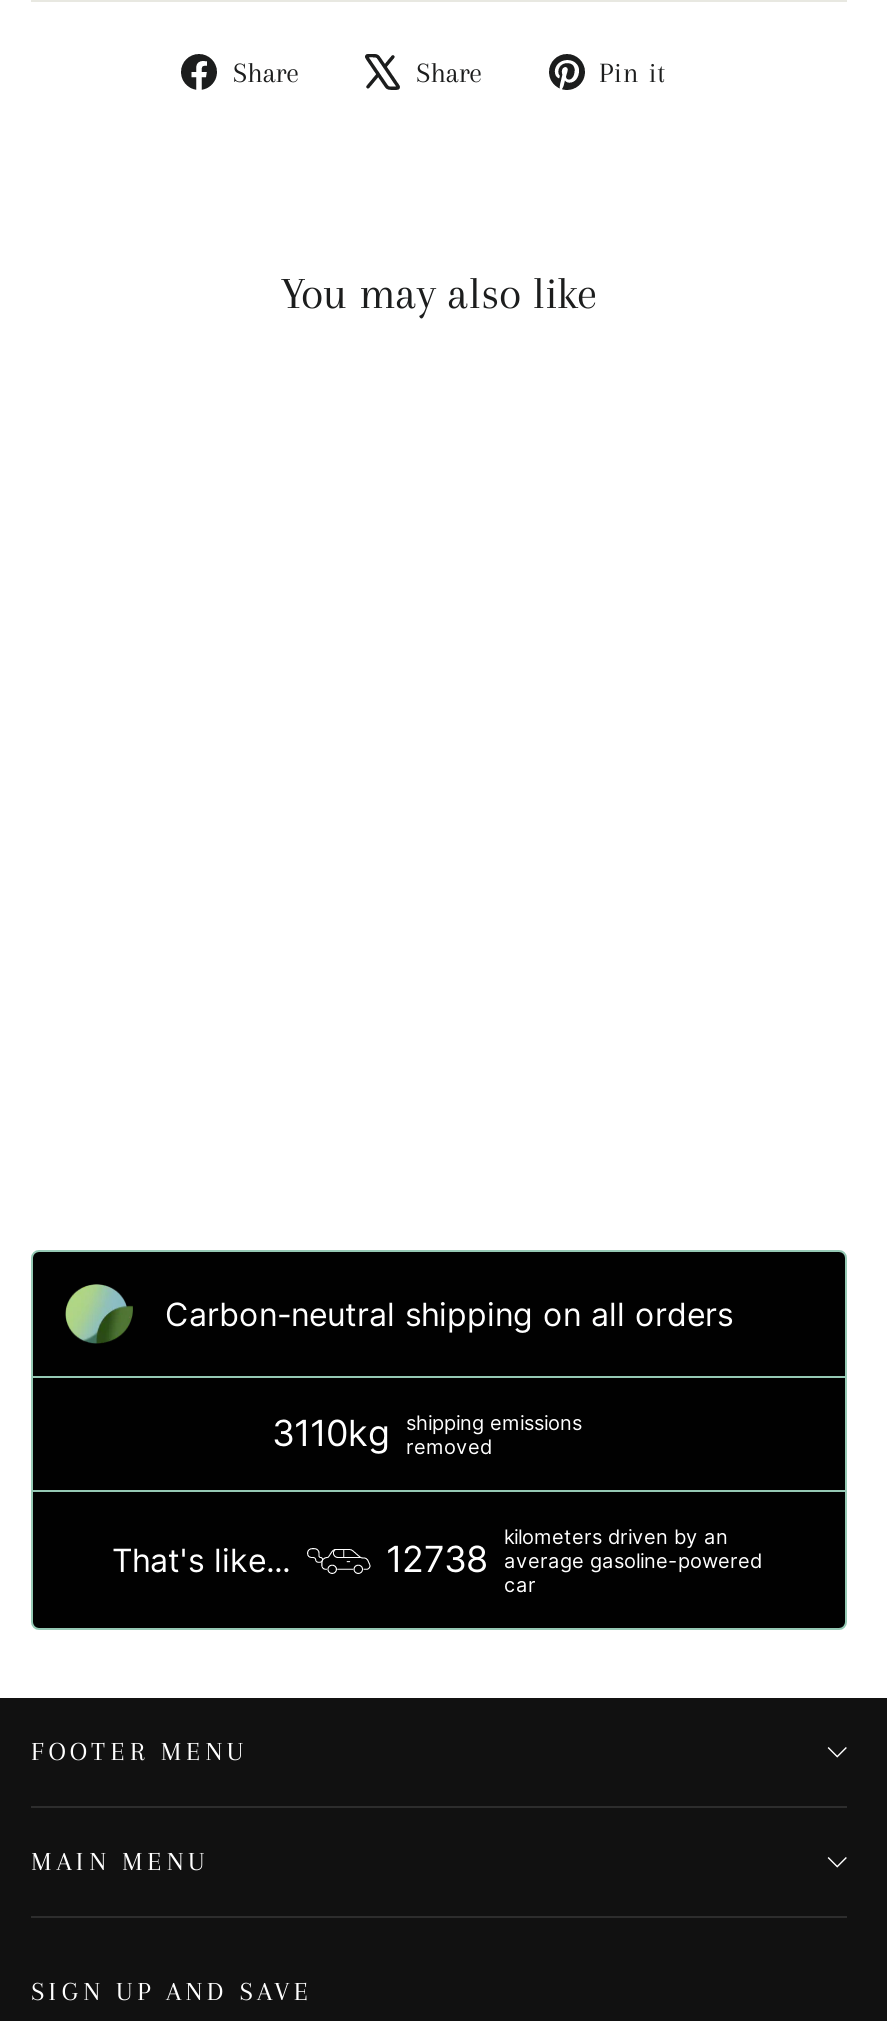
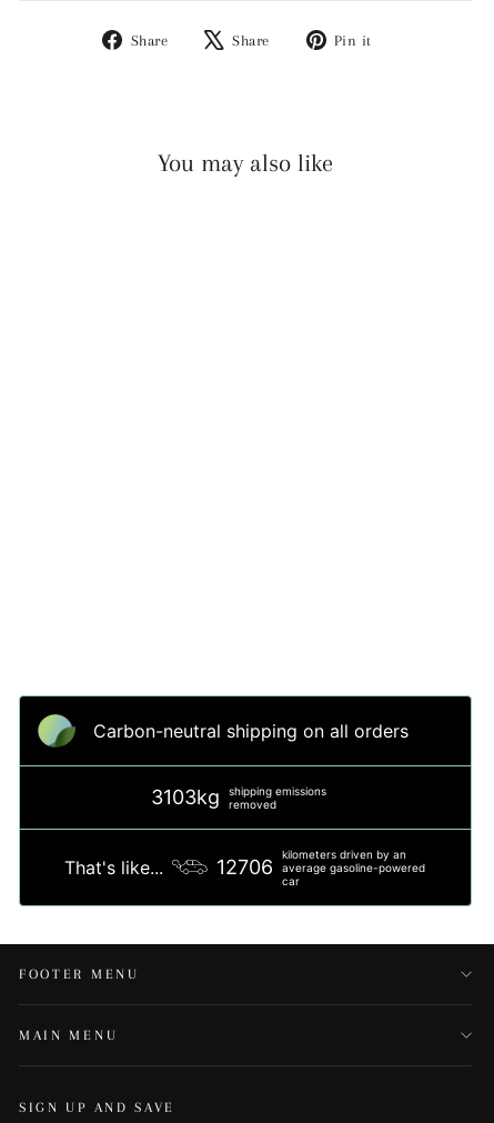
- 3110kg shipping emissions removed
+ 3103kg shipping emissions removed

- 12738 average gasoline-powered
+ 12706 average gasoline-powered
